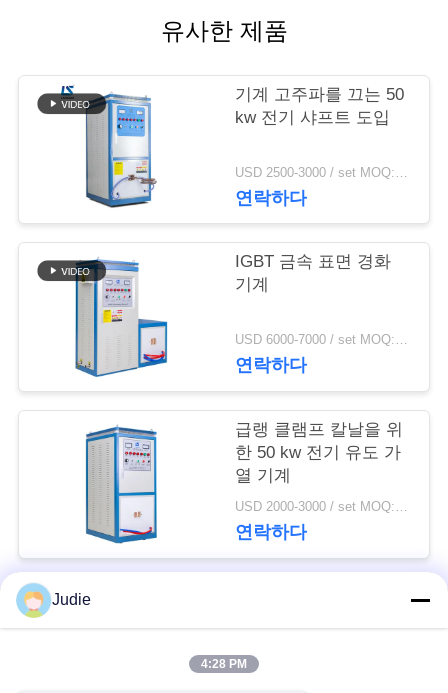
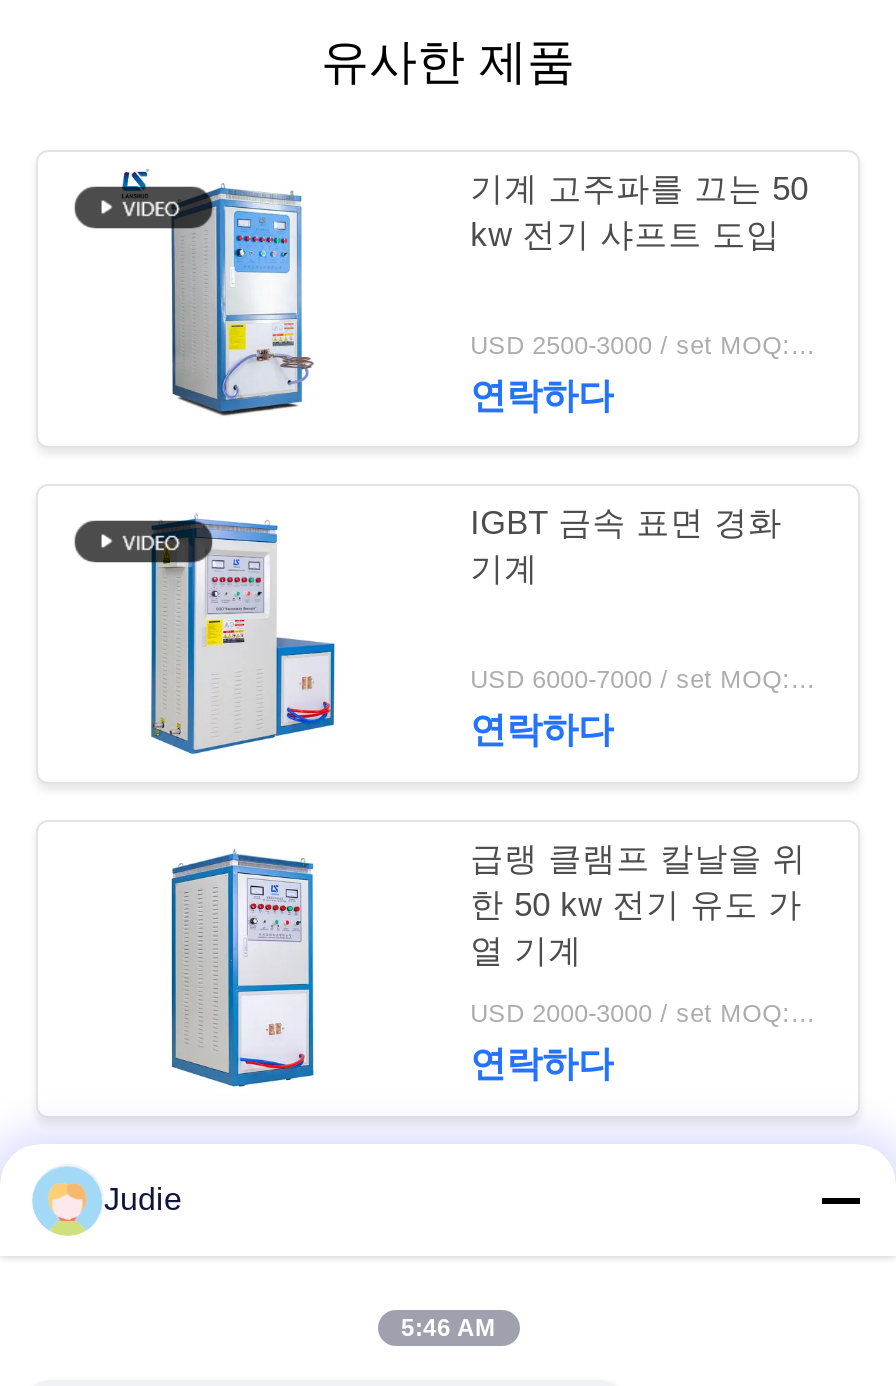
- 4:28 PM
+ 5:46 AM
